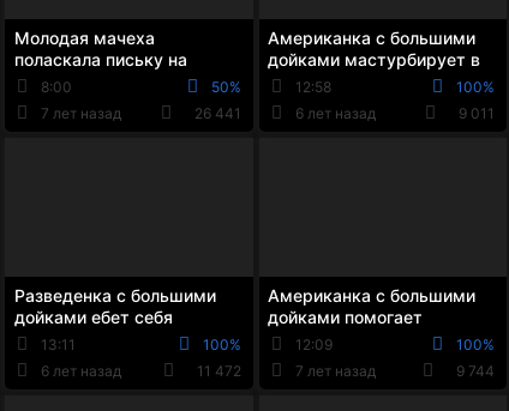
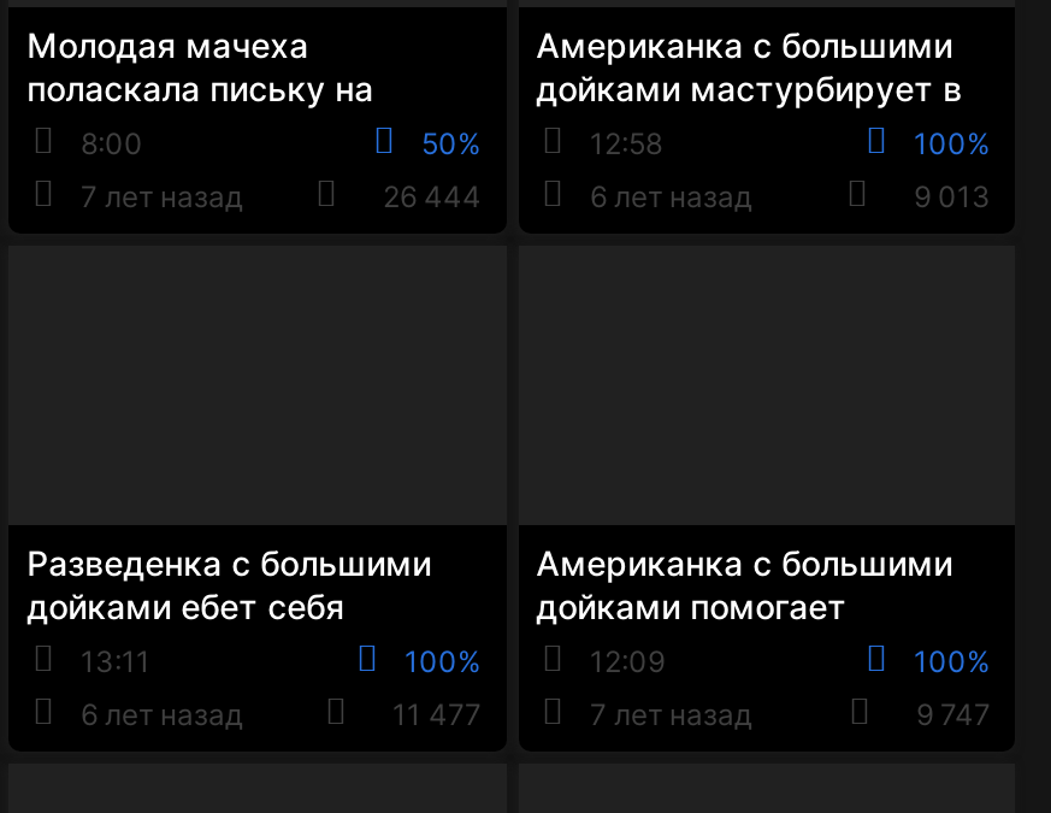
- 26 441
+ 26 444

- 9 011
+ 9 013

- 11 472
+ 11 477

- 9 744
+ 9 747
